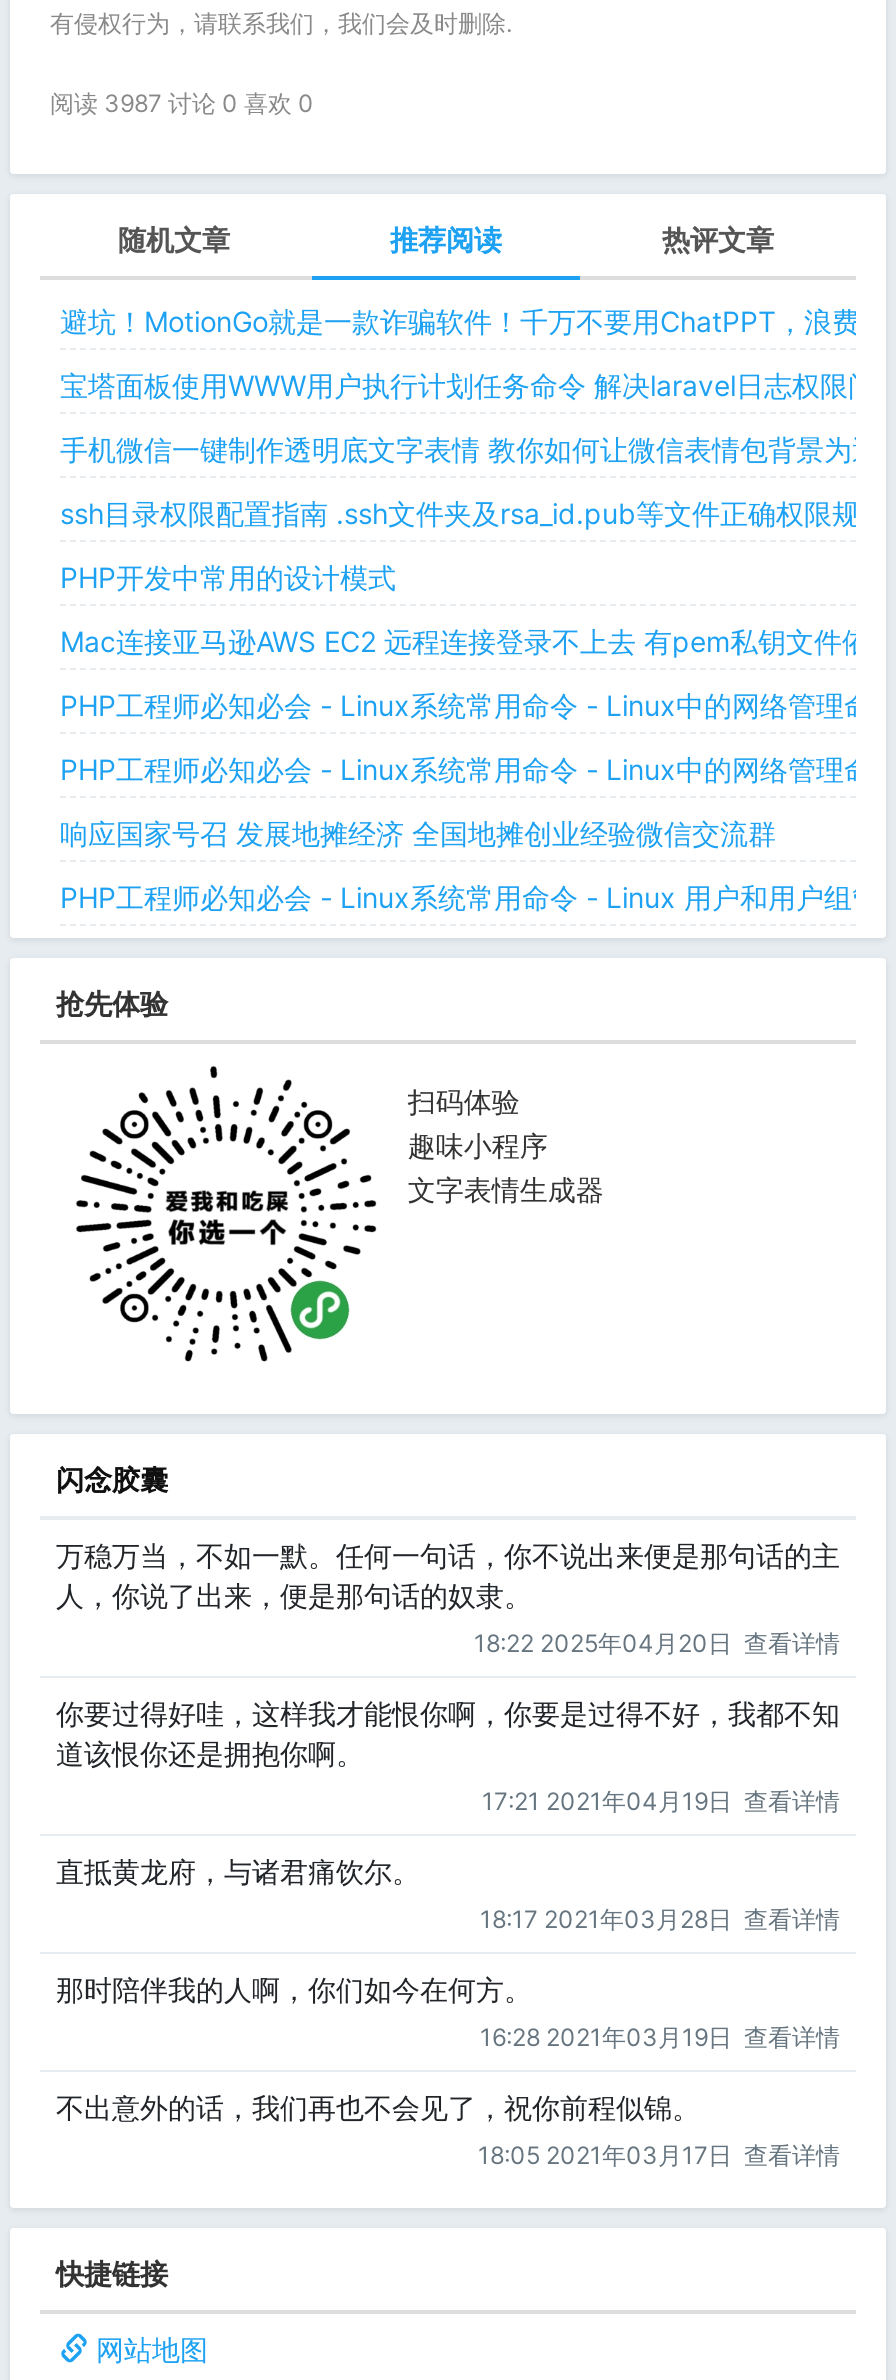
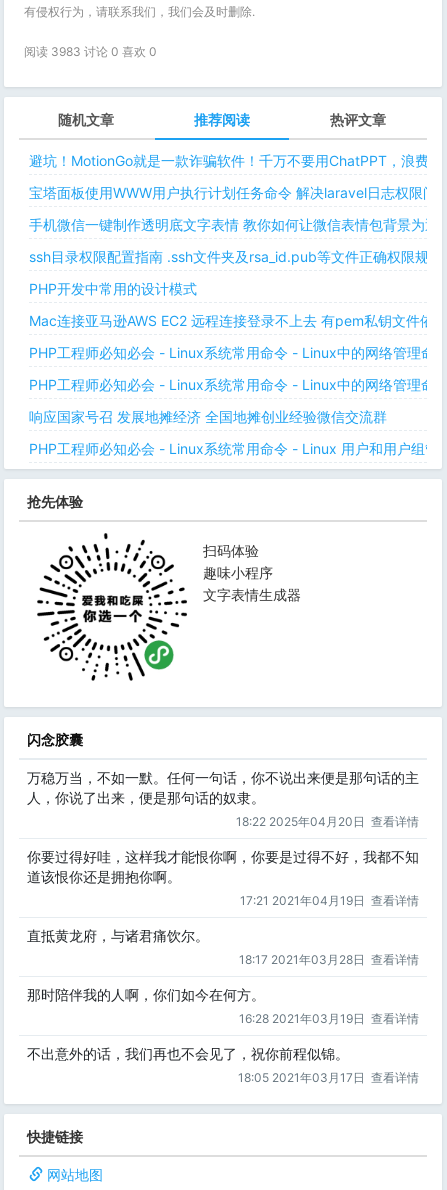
- 阅读 3987 讨论 0 喜欢0
+ 阅读 3983 讨论 0 喜欢0
